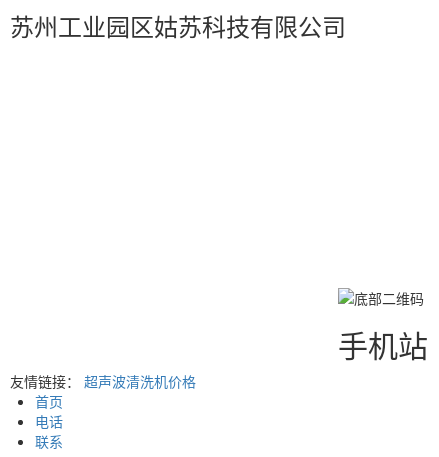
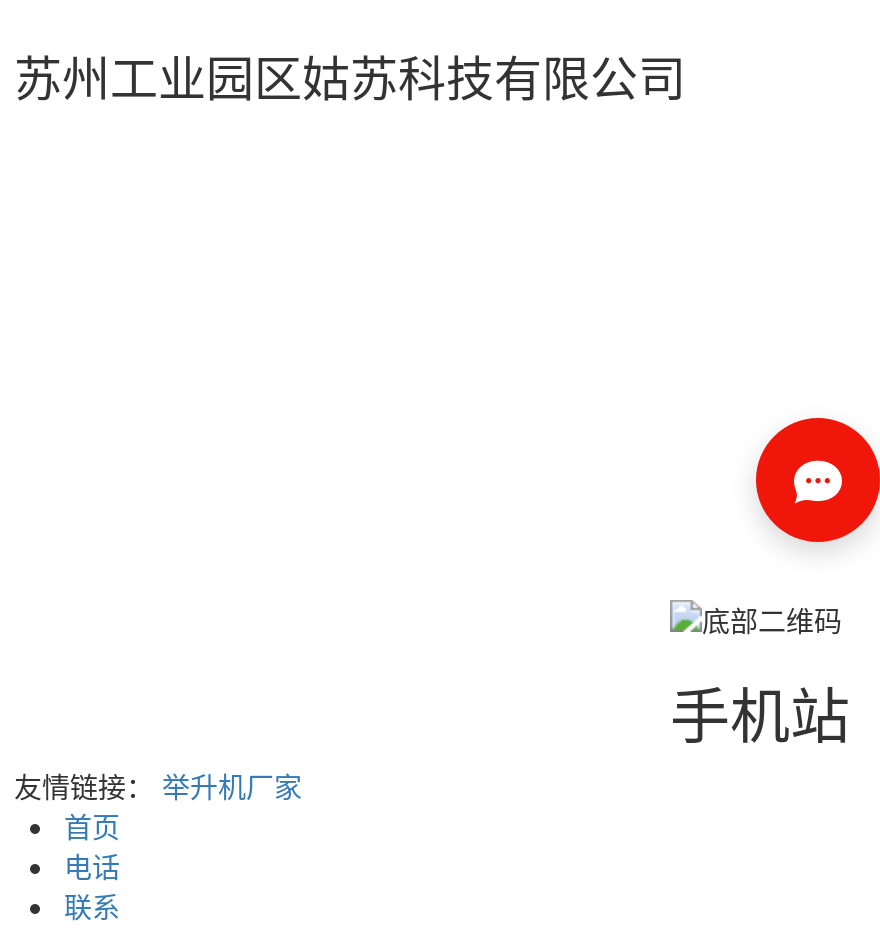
+ [image]

- 友情链接：超声波清洗机价格
+ 友情链接：举升机厂家
